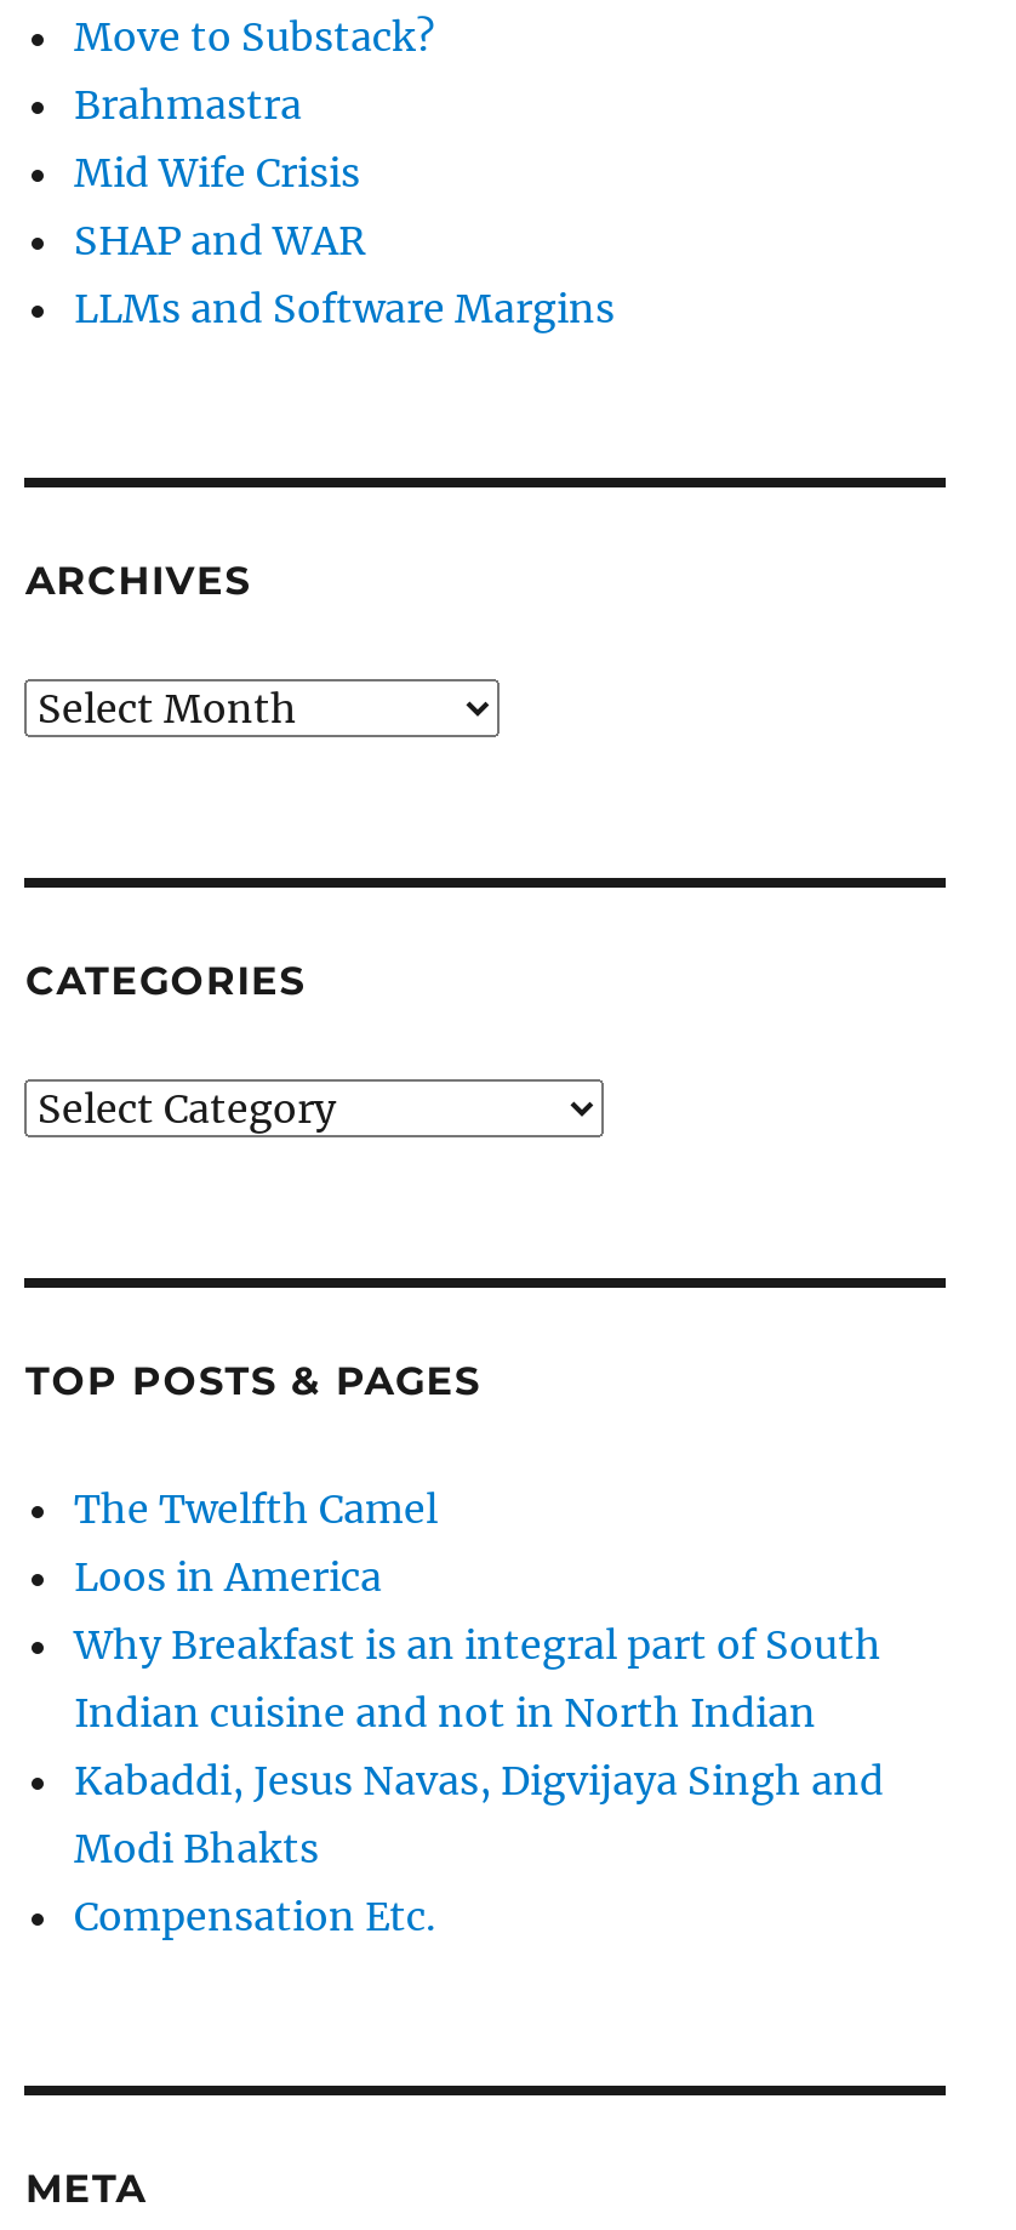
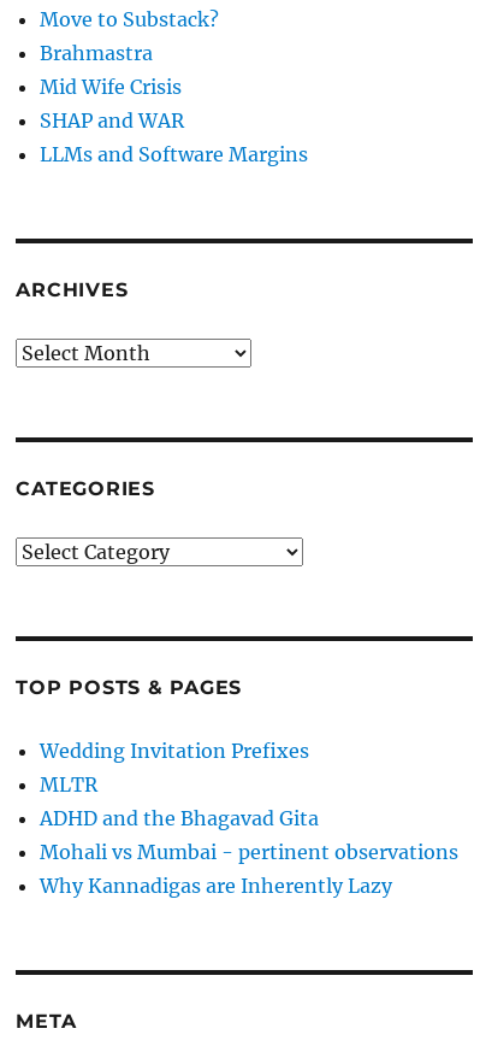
- The Twelfth Camel
- Loos in America
- Why Breakfast is an integral part of South
- Indian cuisine and not in North Indian
- Kabaddi, Jesus Navas, Digvijaya Singh and
- Modi Bhakts
- Compensation Etc.
+ Wedding Invitation Prefixes
+ MLTR
+ ADHD and the Bhagavad Gita
+ Mohali vs Mumbai - pertinent observations
+ Why Kannadigas are Inherently Lazy
